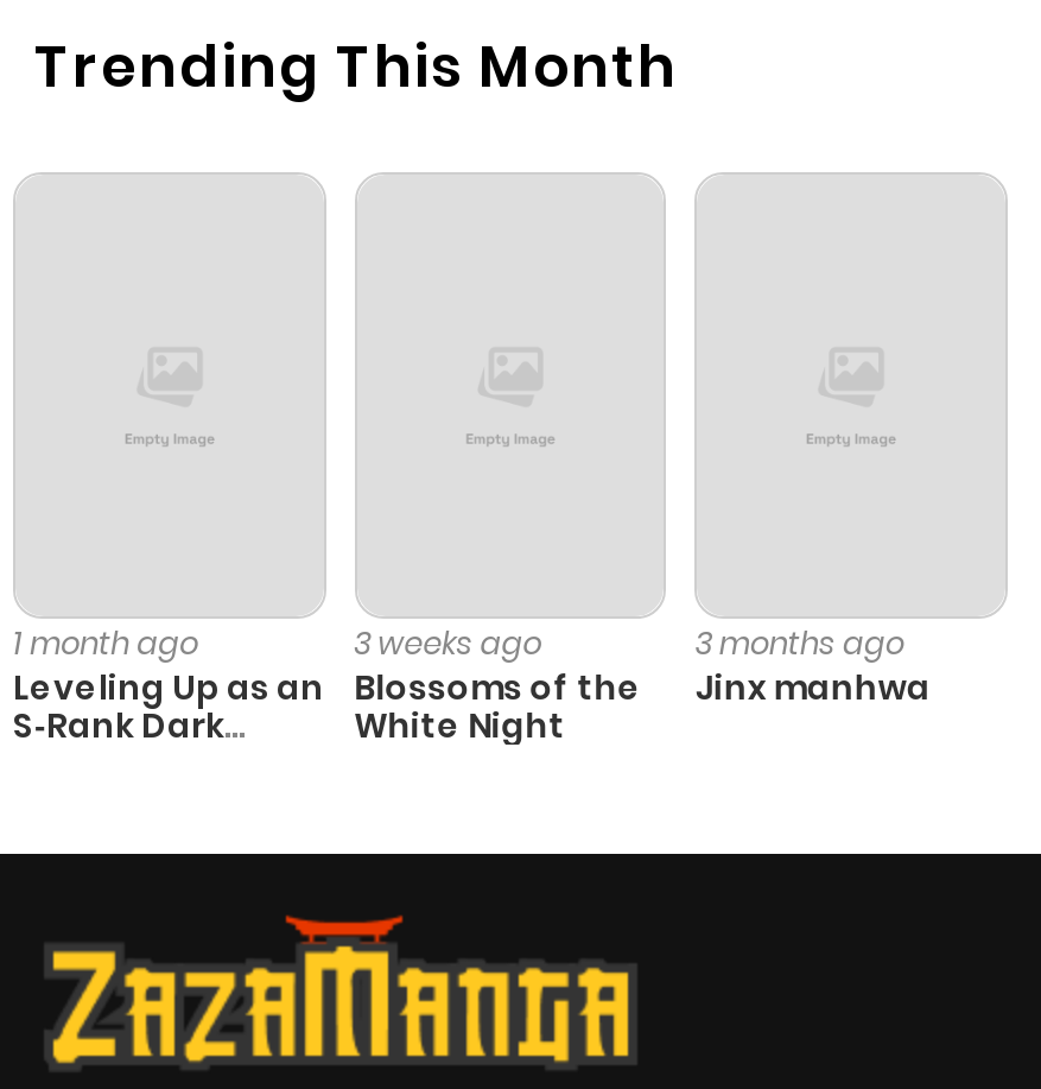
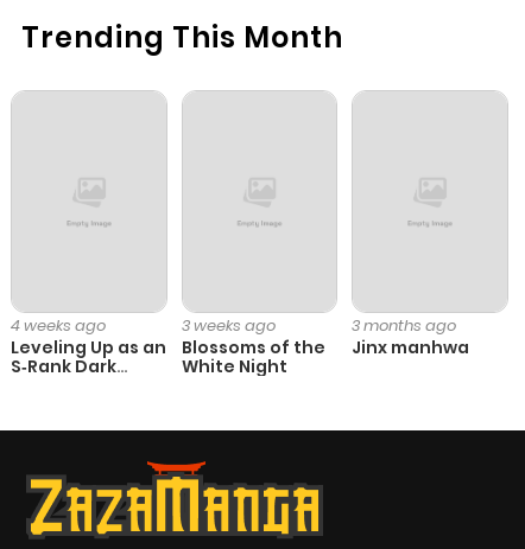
- 1 month ago
+ 4 weeks ago
